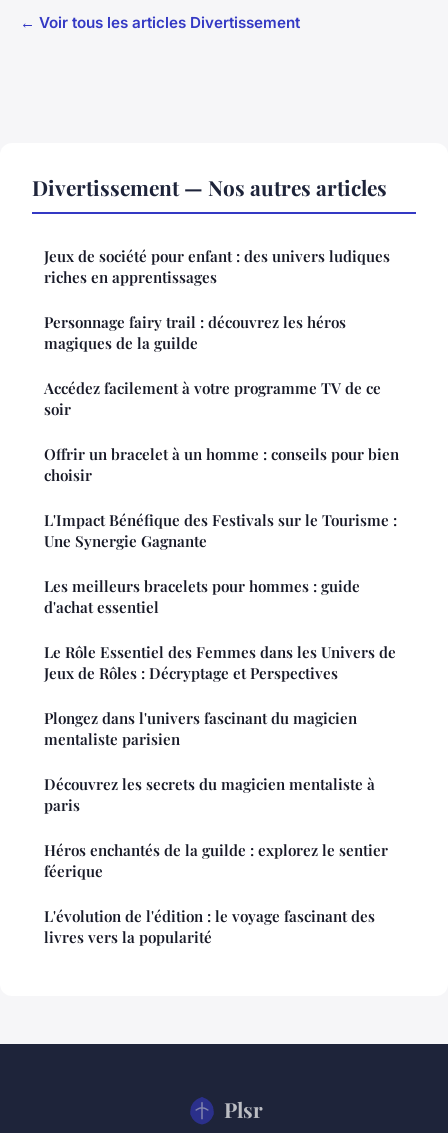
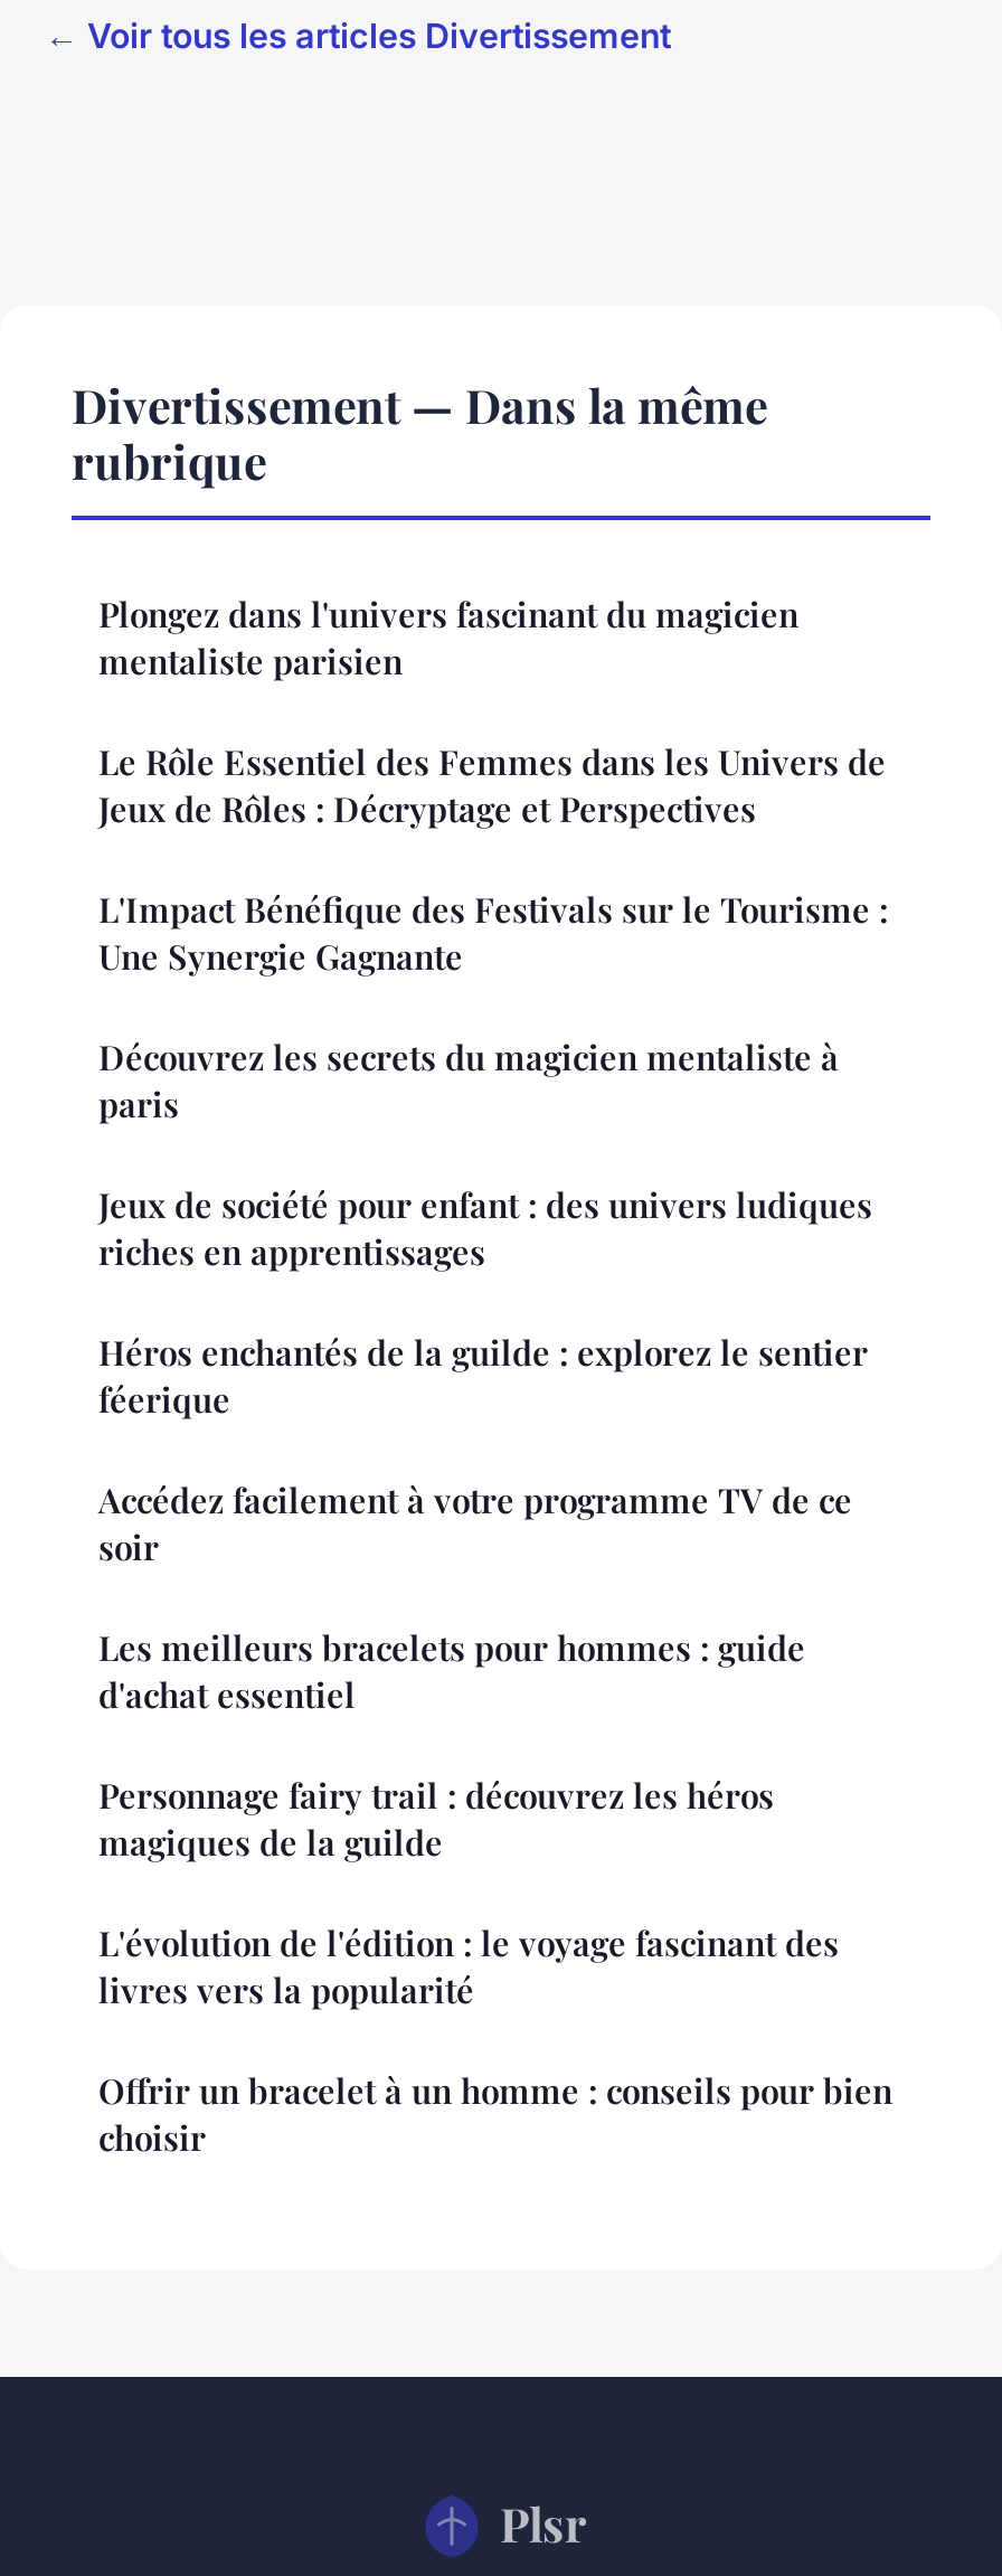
- Divertissement — Nos autres articles
+ Divertissement — Dans la même
+ rubrique

moved down: Jeux de société pour enfant : des univers ludiques | riches en apprentissages

moved down: Personnage fairy trail : découvrez les héros | magiques de la guilde

moved up: Accédez facilement à votre programme TV de ce | soir

moved down: Offrir un bracelet à un homme : conseils pour bien | choisir

moved up: L'Impact Bénéfique des Festivals sur le Tourisme : | Une Synergie Gagnante

moved up: Les meilleurs bracelets pour hommes : guide | d'achat essentiel

moved up: Le Rôle Essentiel des Femmes dans les Univers de | Jeux de Rôles : Décryptage et Perspectives | Plongez dans l'univers fascinant du magicien | mentaliste parisien | Découvrez les secrets du magicien mentaliste à | paris

moved up: Héros enchantés de la guilde : explorez le sentier | féerique

moved up: L'évolution de l'édition : le voyage fascinant des | livres vers la popularité
